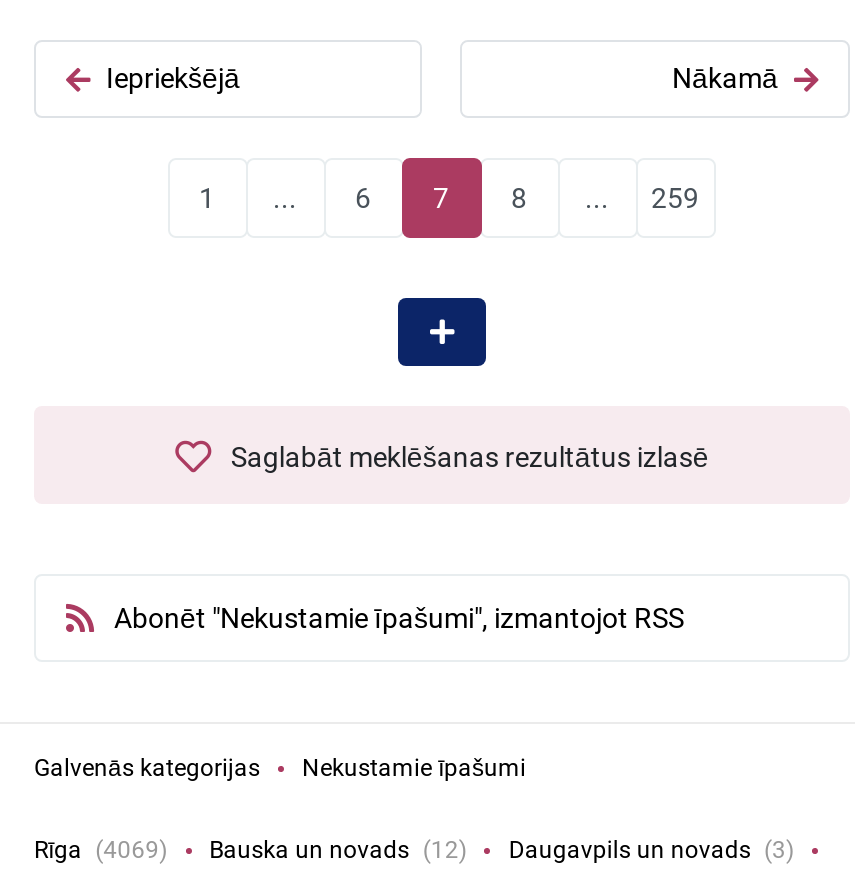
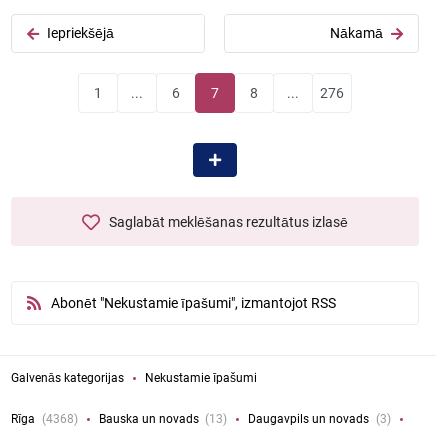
- 259
+ 276

- Rīga (4069)
+ Rīga (4368)

- Bauska un novads (12)
+ Bauska un novads (13)
